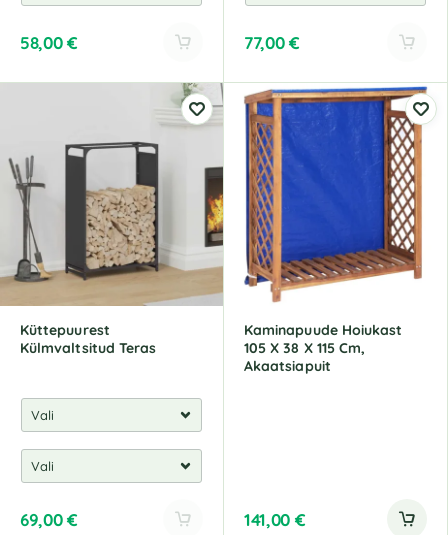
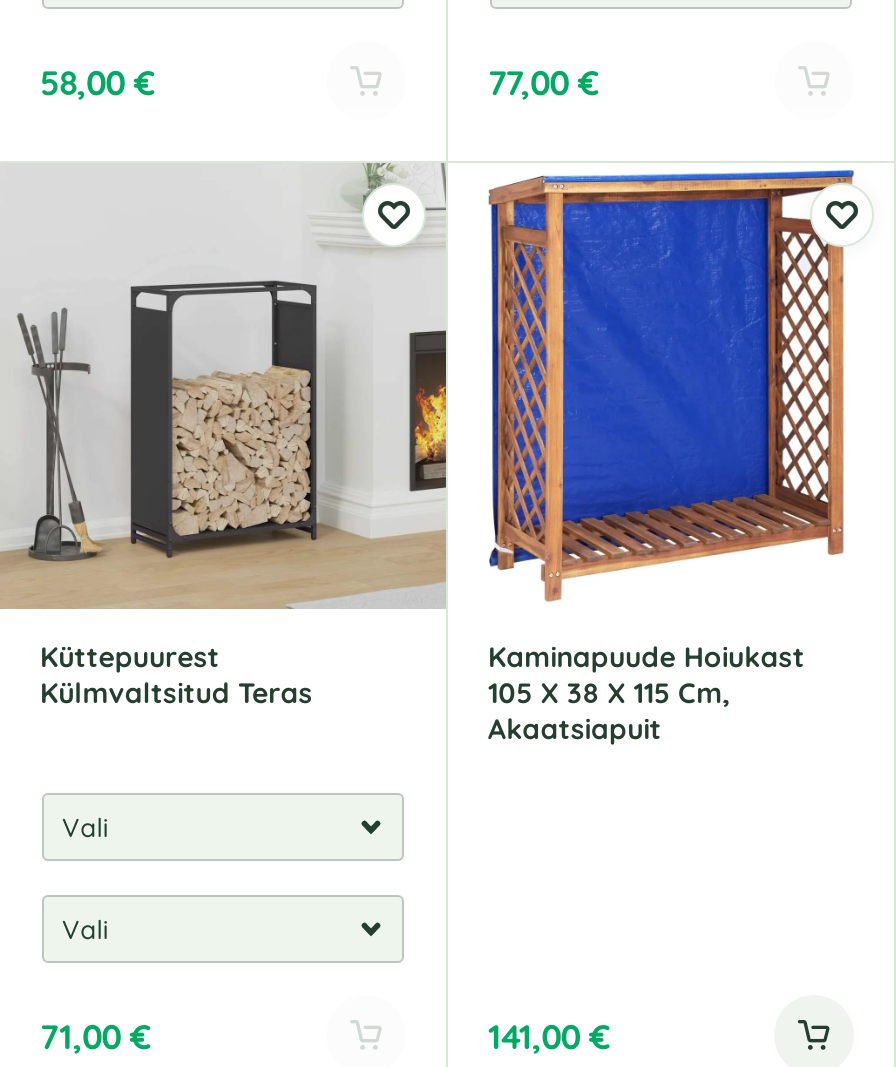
- 69,00 €
+ 71,00 €
